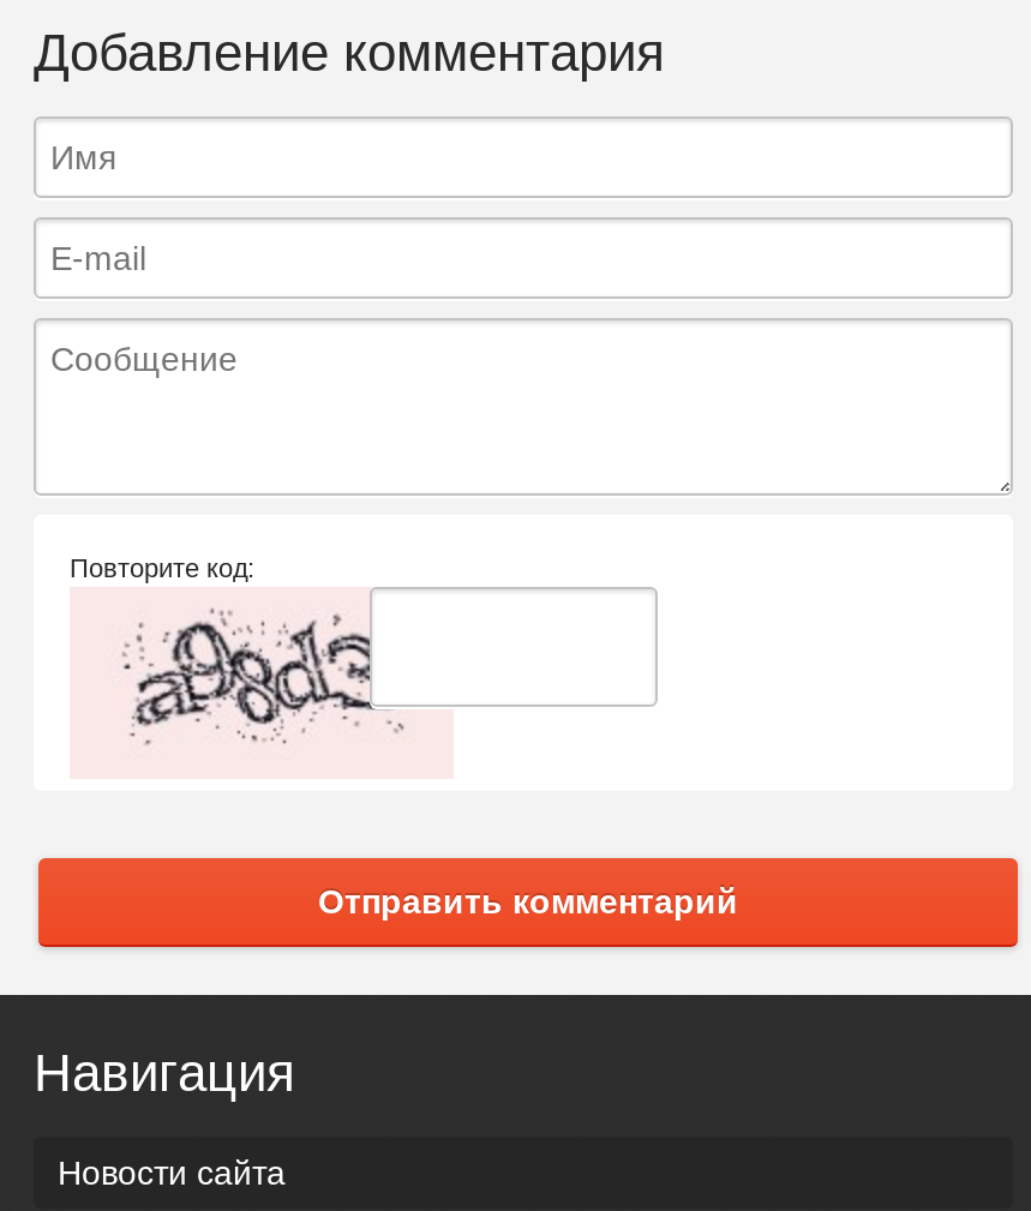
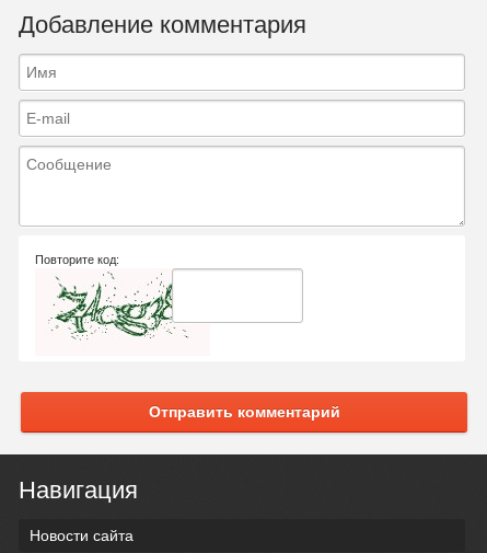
- [image]
+ [image]
